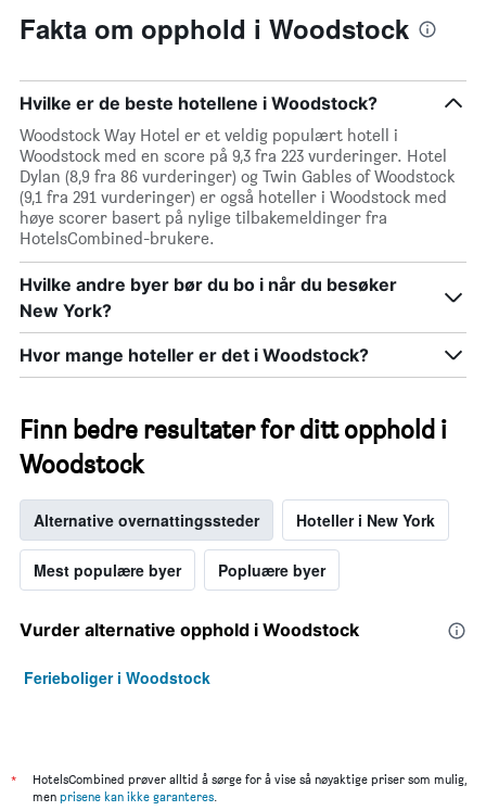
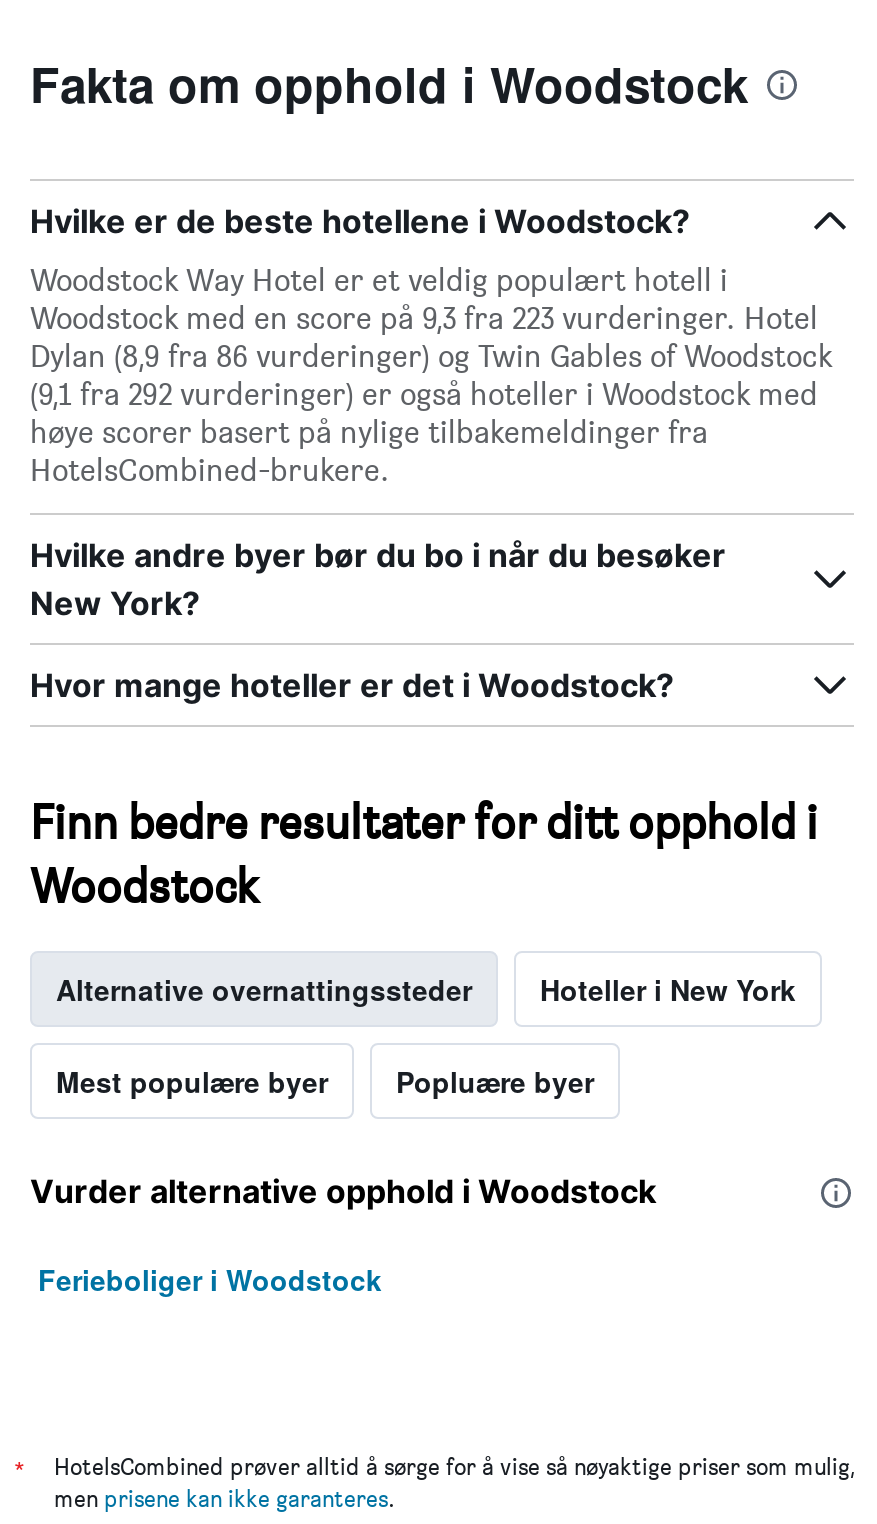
- (9,1 fra 291 vurderinger) er også hoteller i Woodstock med
+ (9,1 fra 292 vurderinger) er også hoteller i Woodstock med
